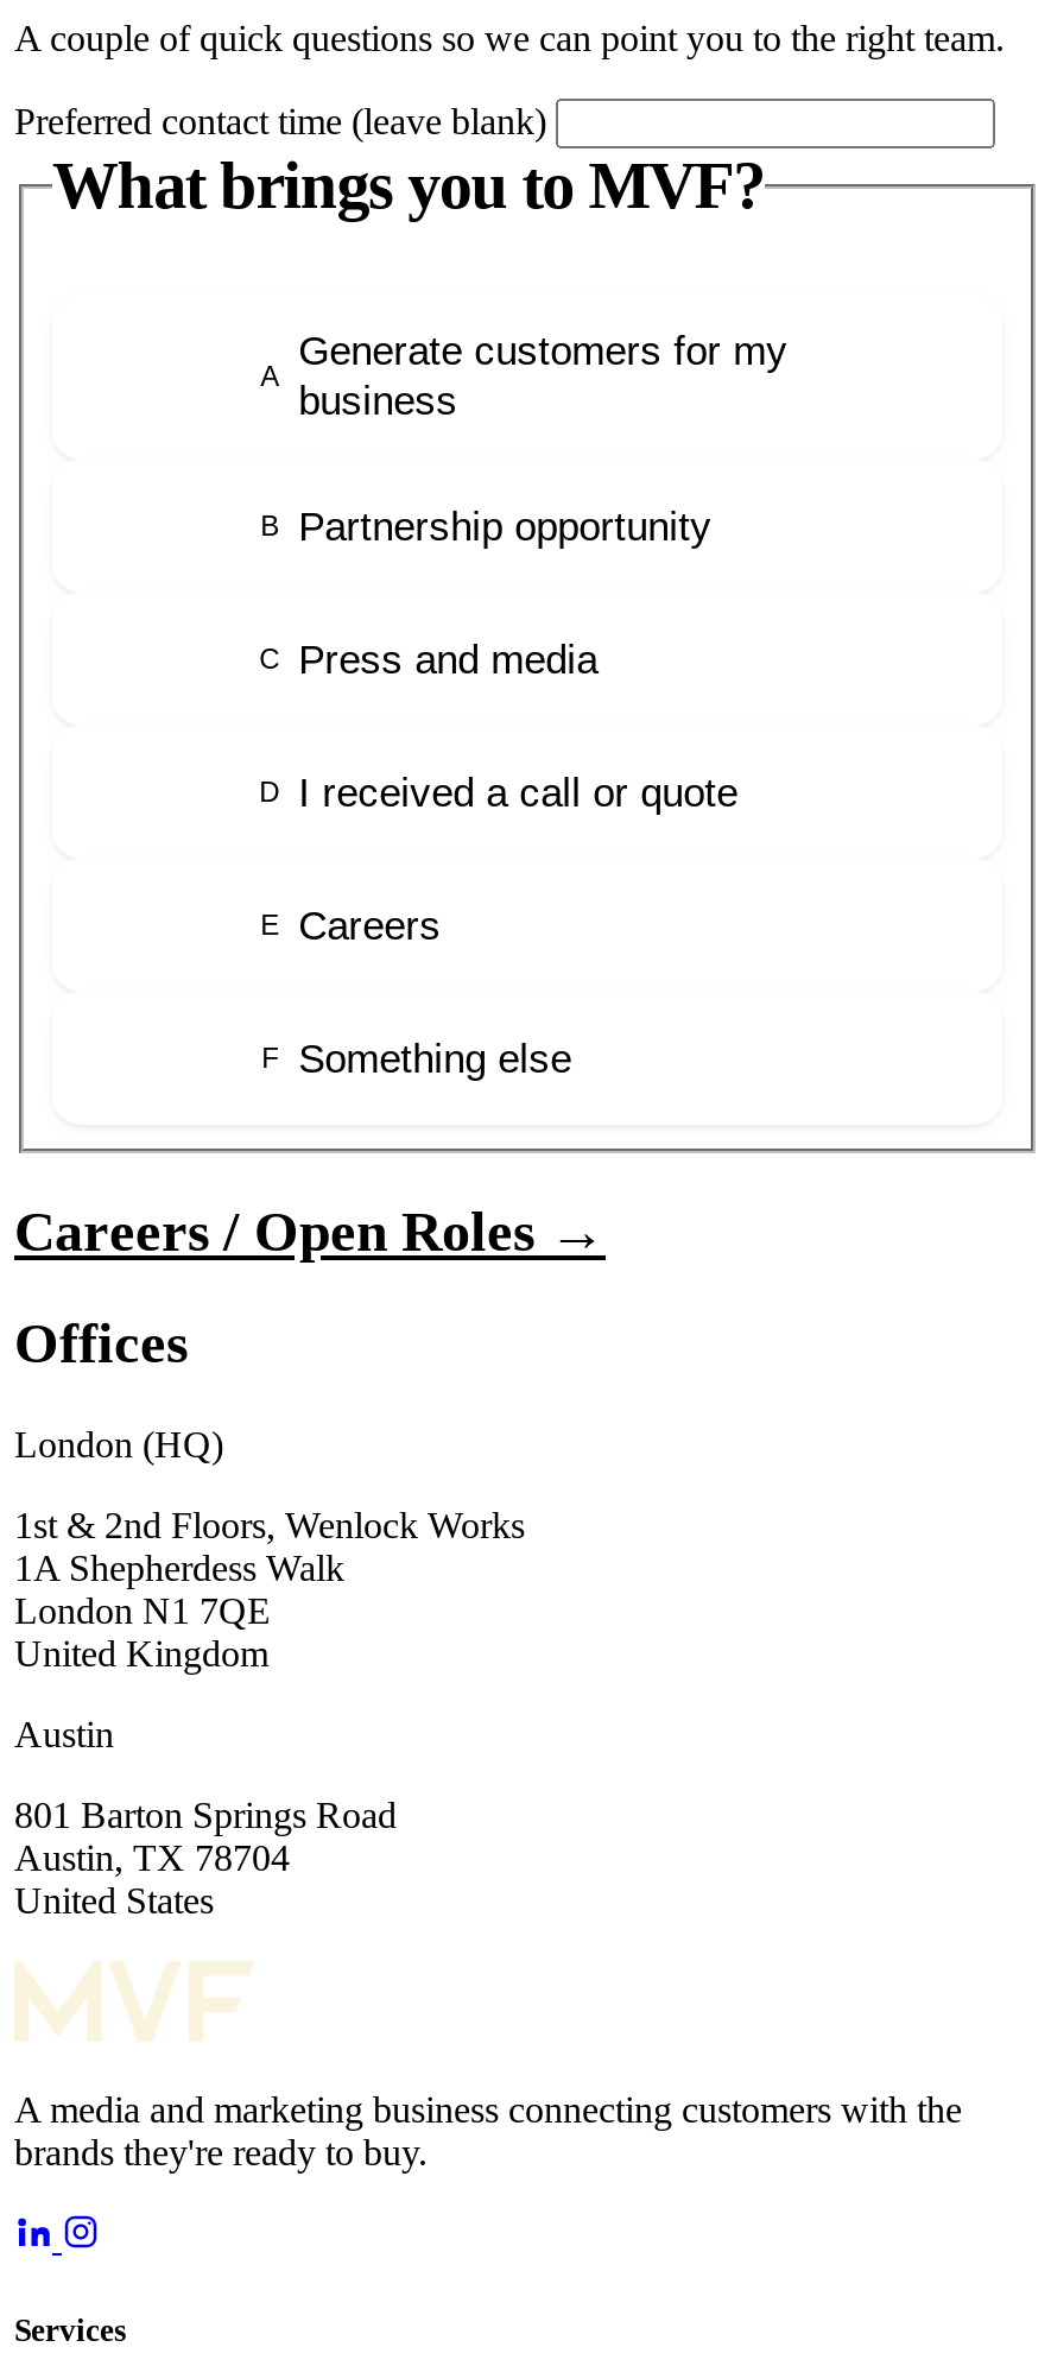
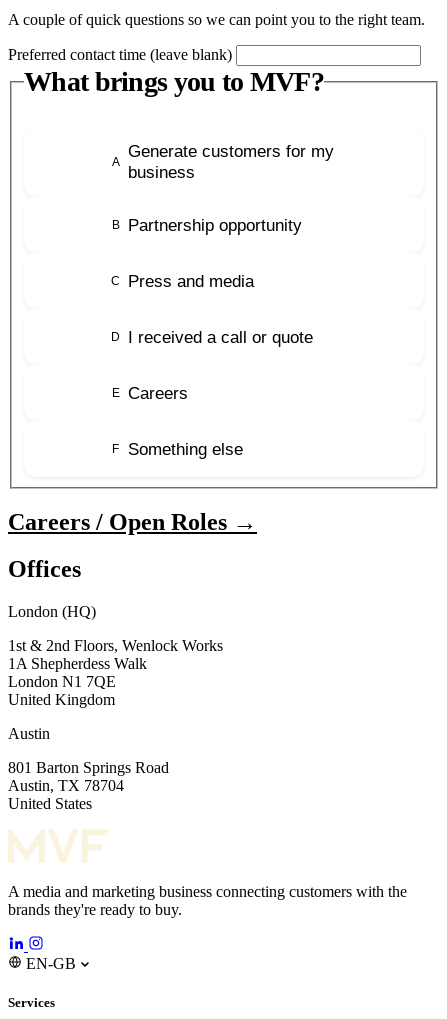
+ EN-GB
